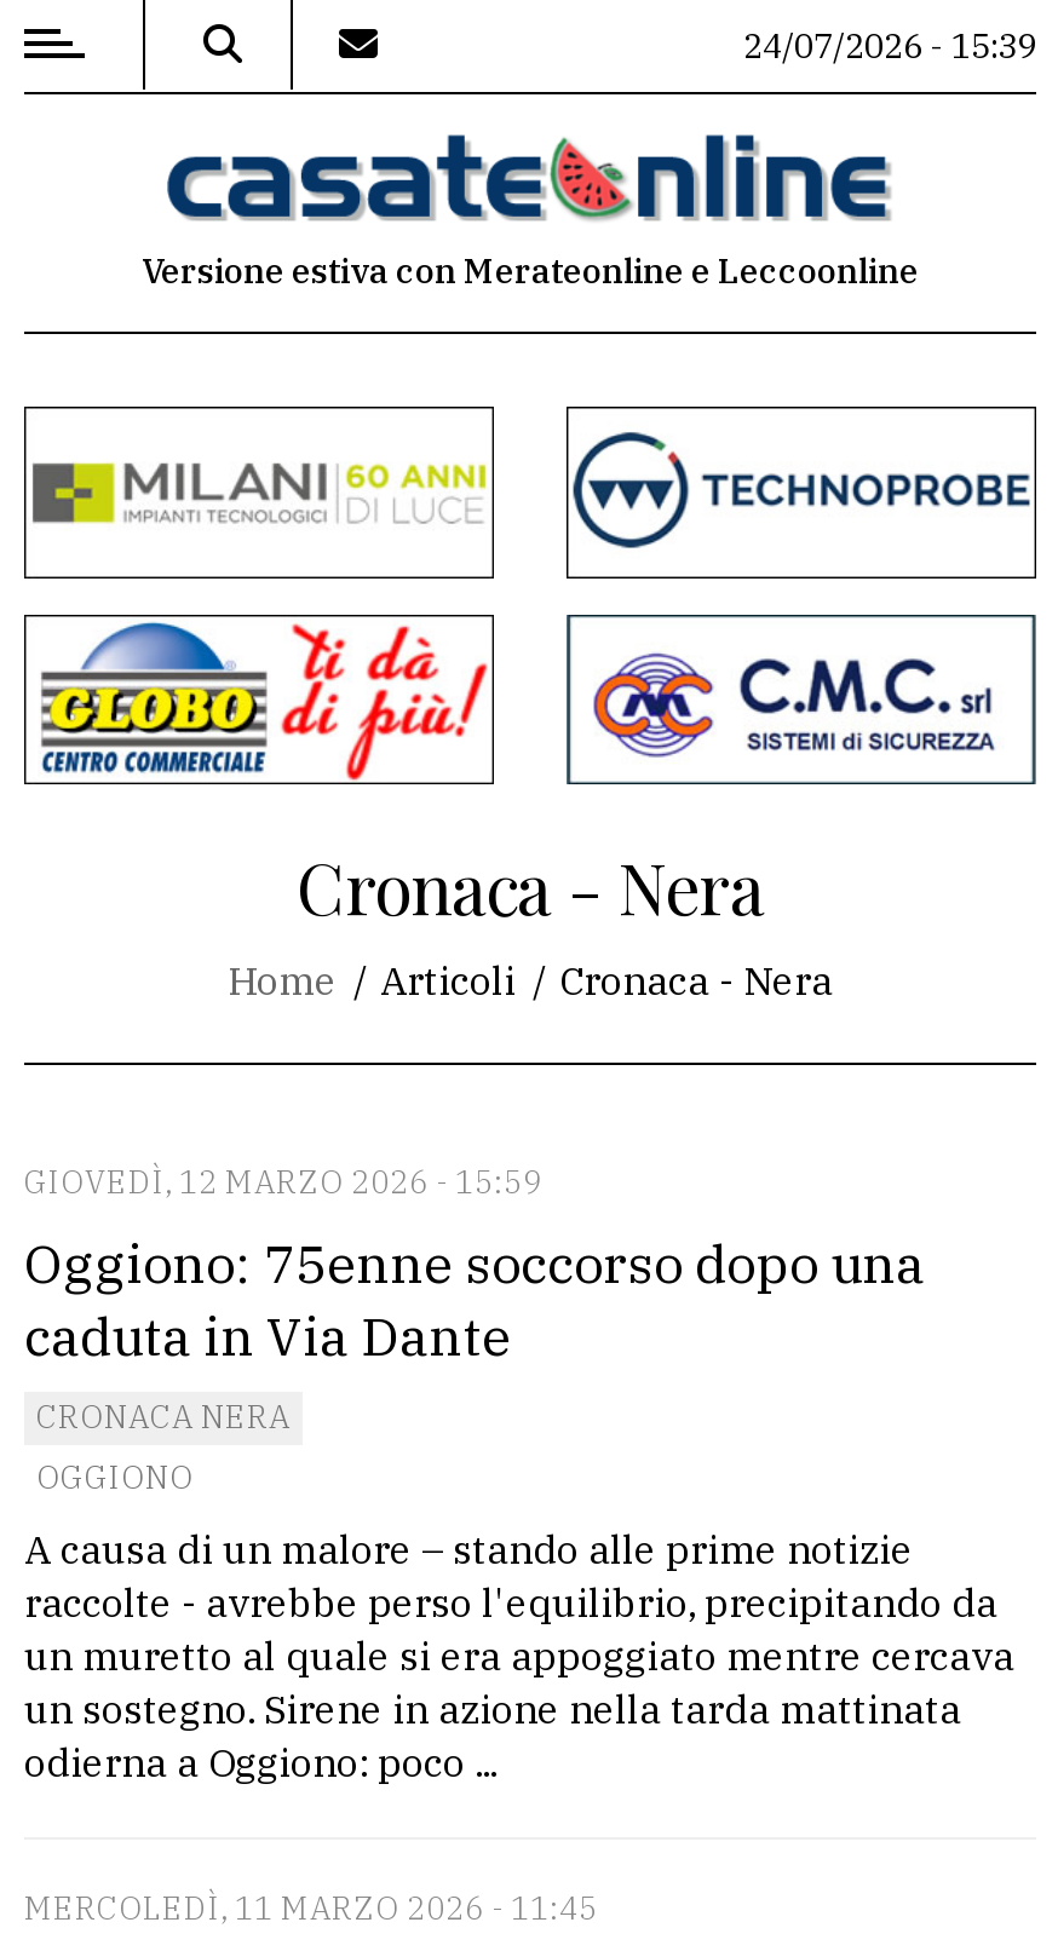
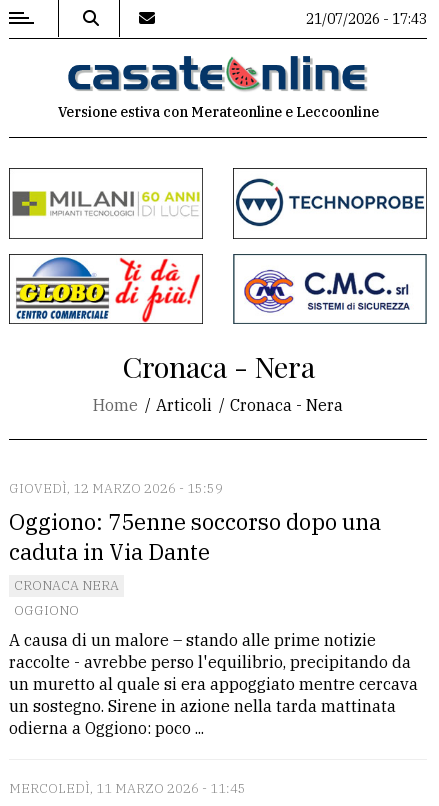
- 24/07/2026 - 15:39
+ 21/07/2026 - 17:43
